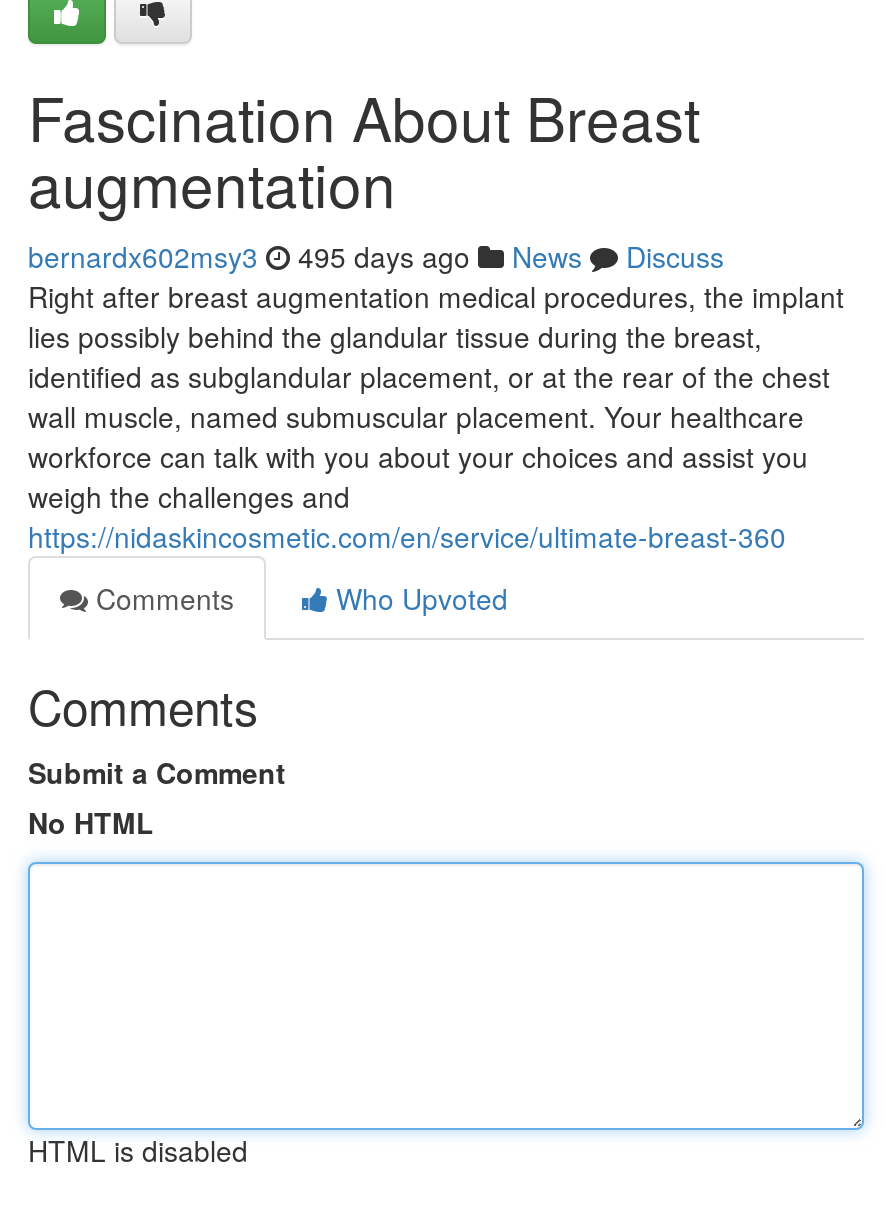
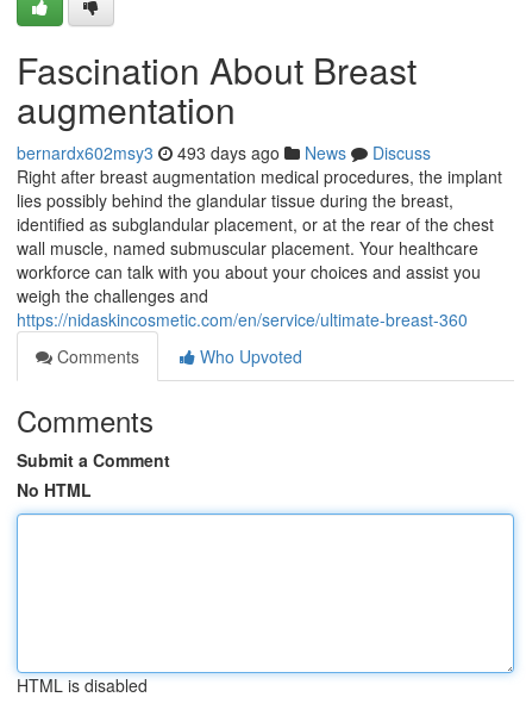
- bernardx602msy3 495 days ago News Discuss
+ bernardx602msy3 493 days ago News Discuss
